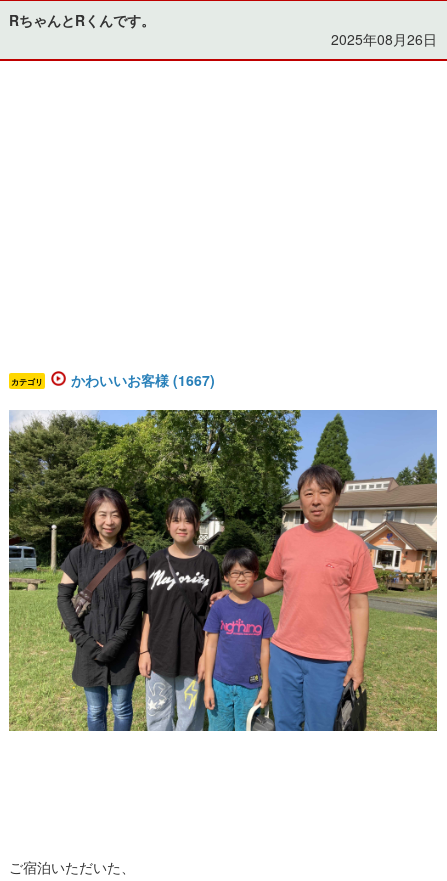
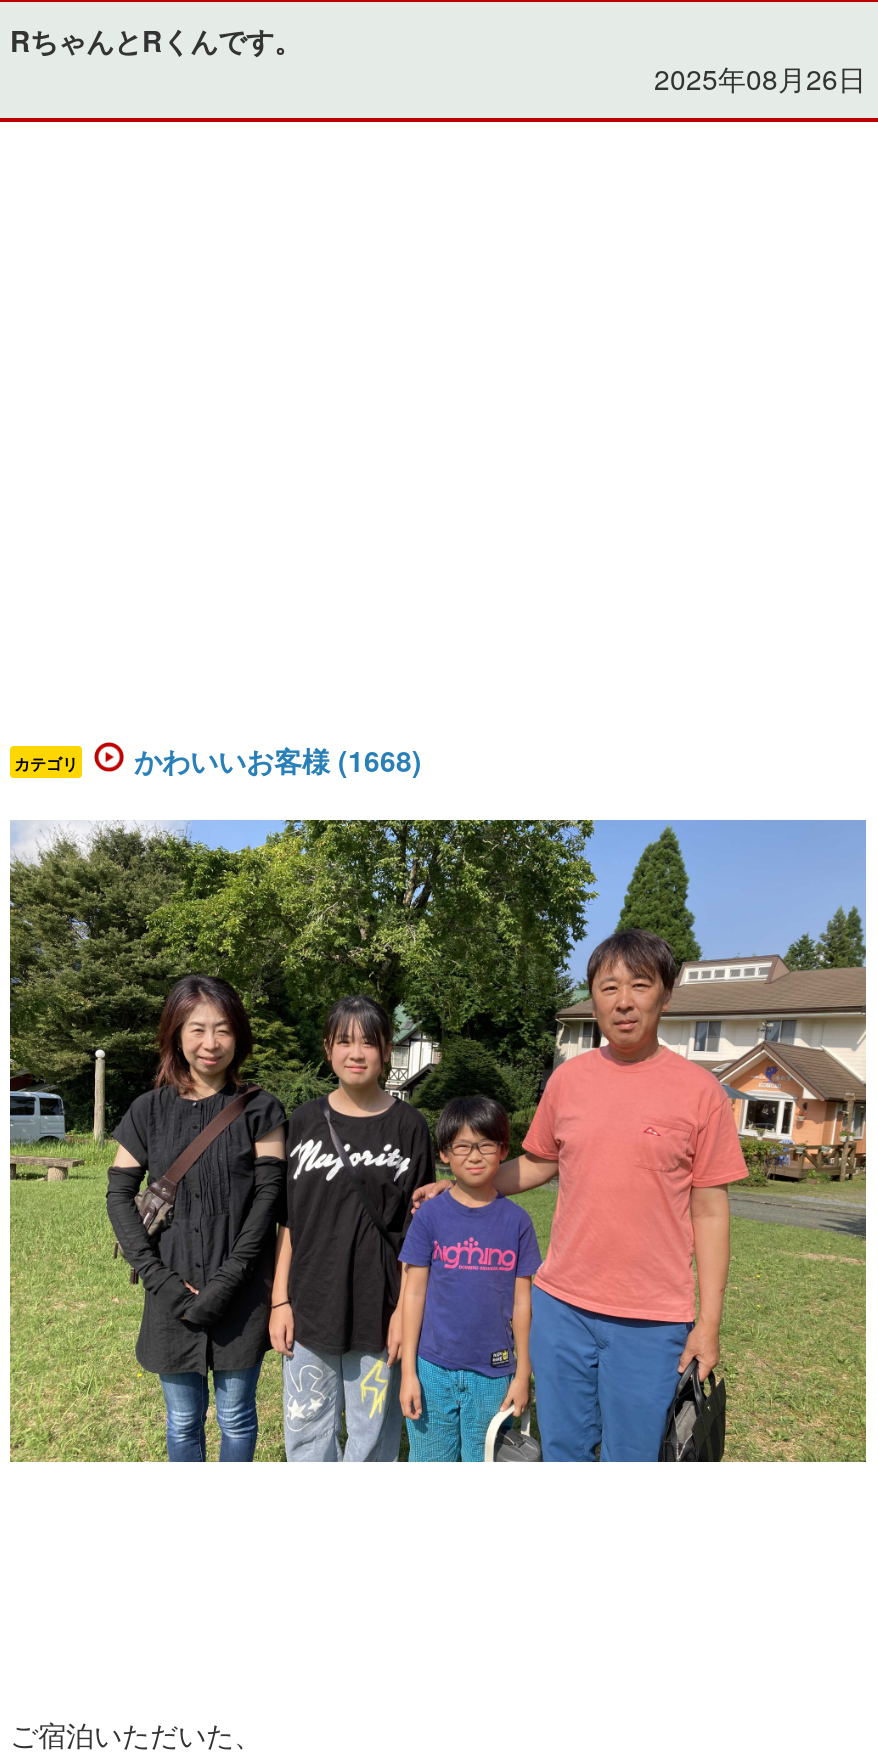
- かわいいお客様 (1667)
+ かわいいお客様 (1668)
